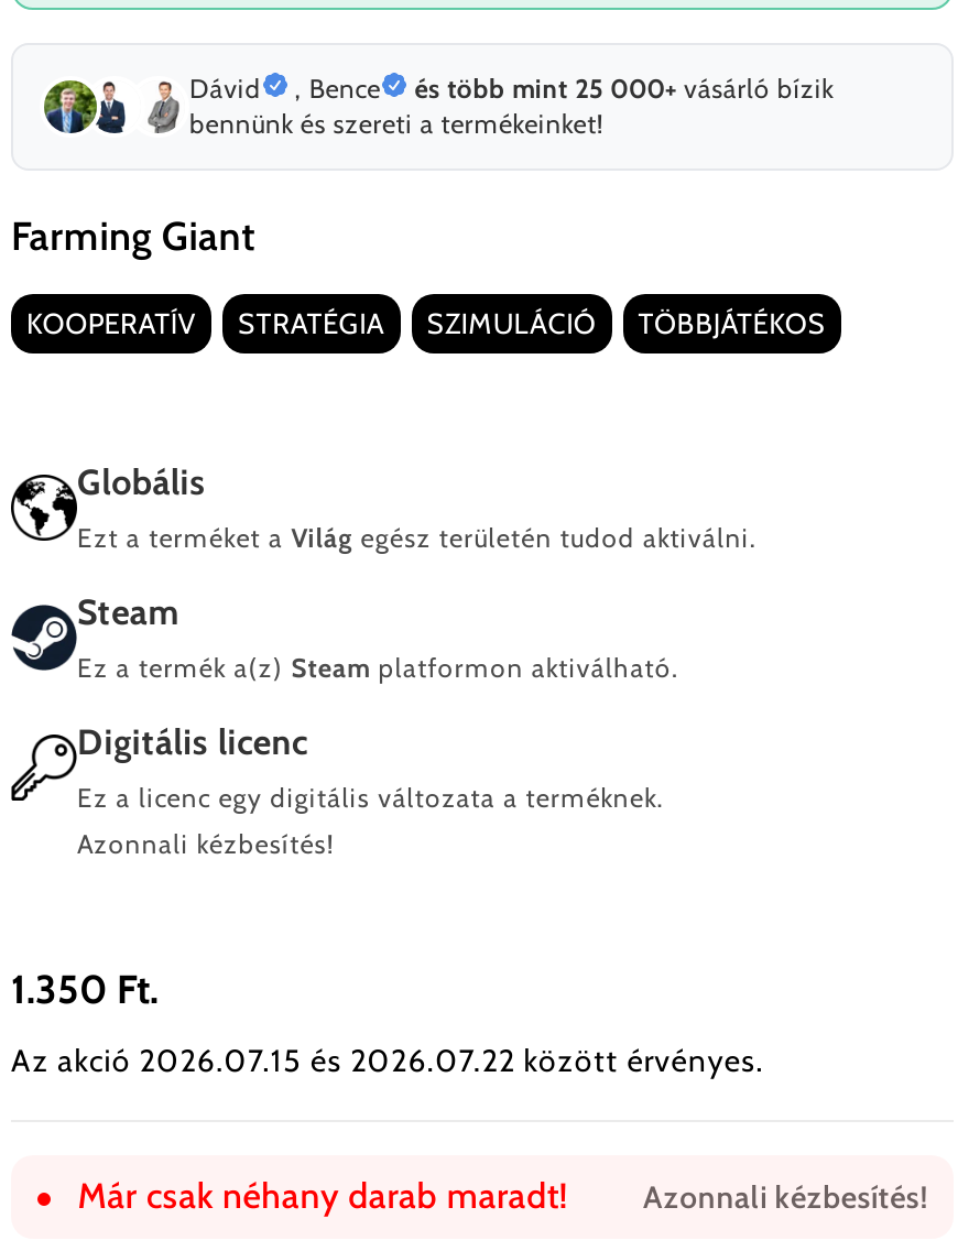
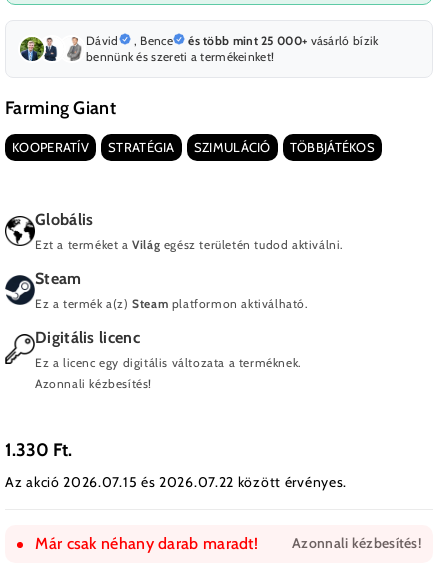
- 1.350 Ft.
+ 1.330 Ft.
